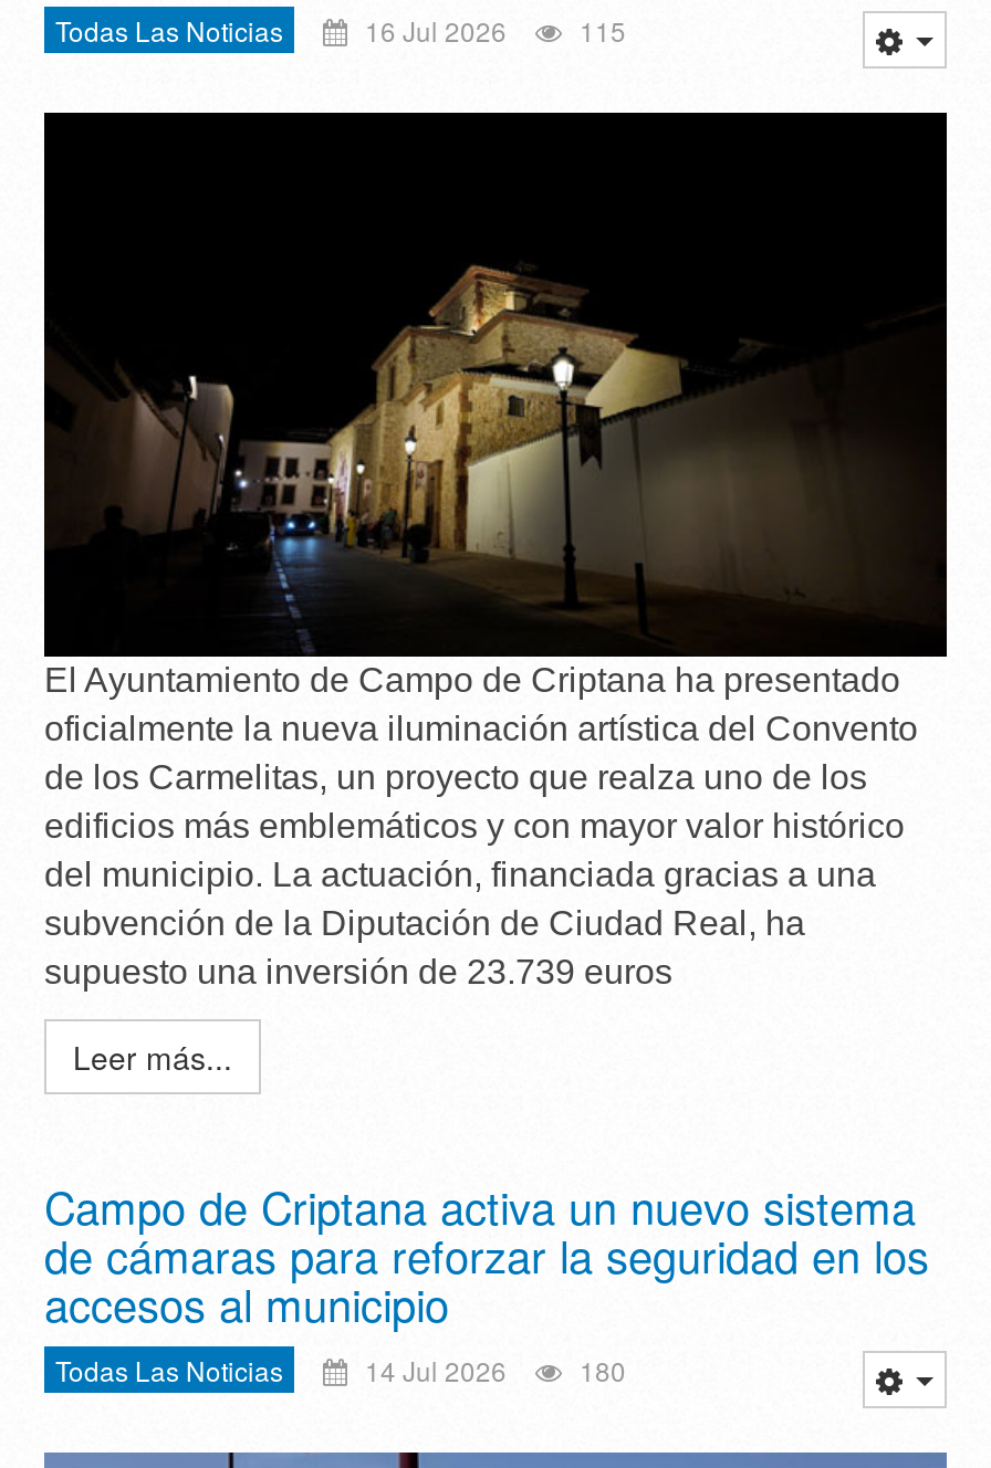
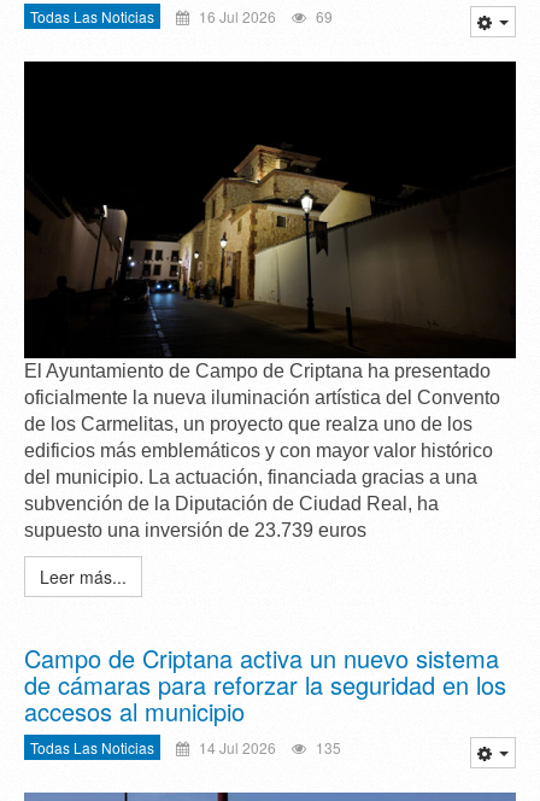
- Todas Las Noticias 16 Jul 2026 115
+ Todas Las Noticias 16 Jul 2026 69

- Todas Las Noticias 14 Jul 2026 180
+ Todas Las Noticias 14 Jul 2026 135
